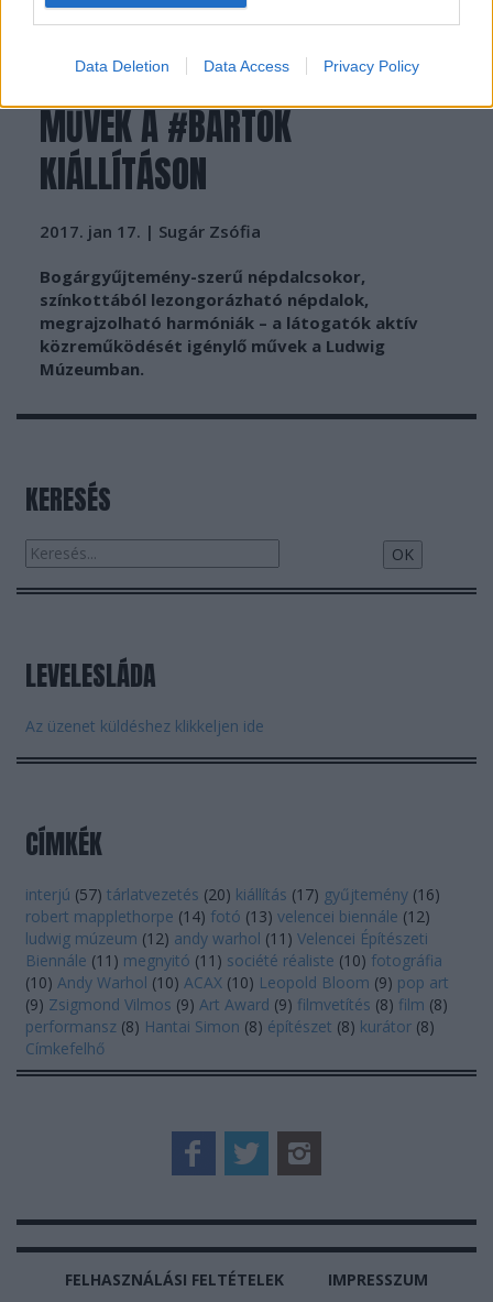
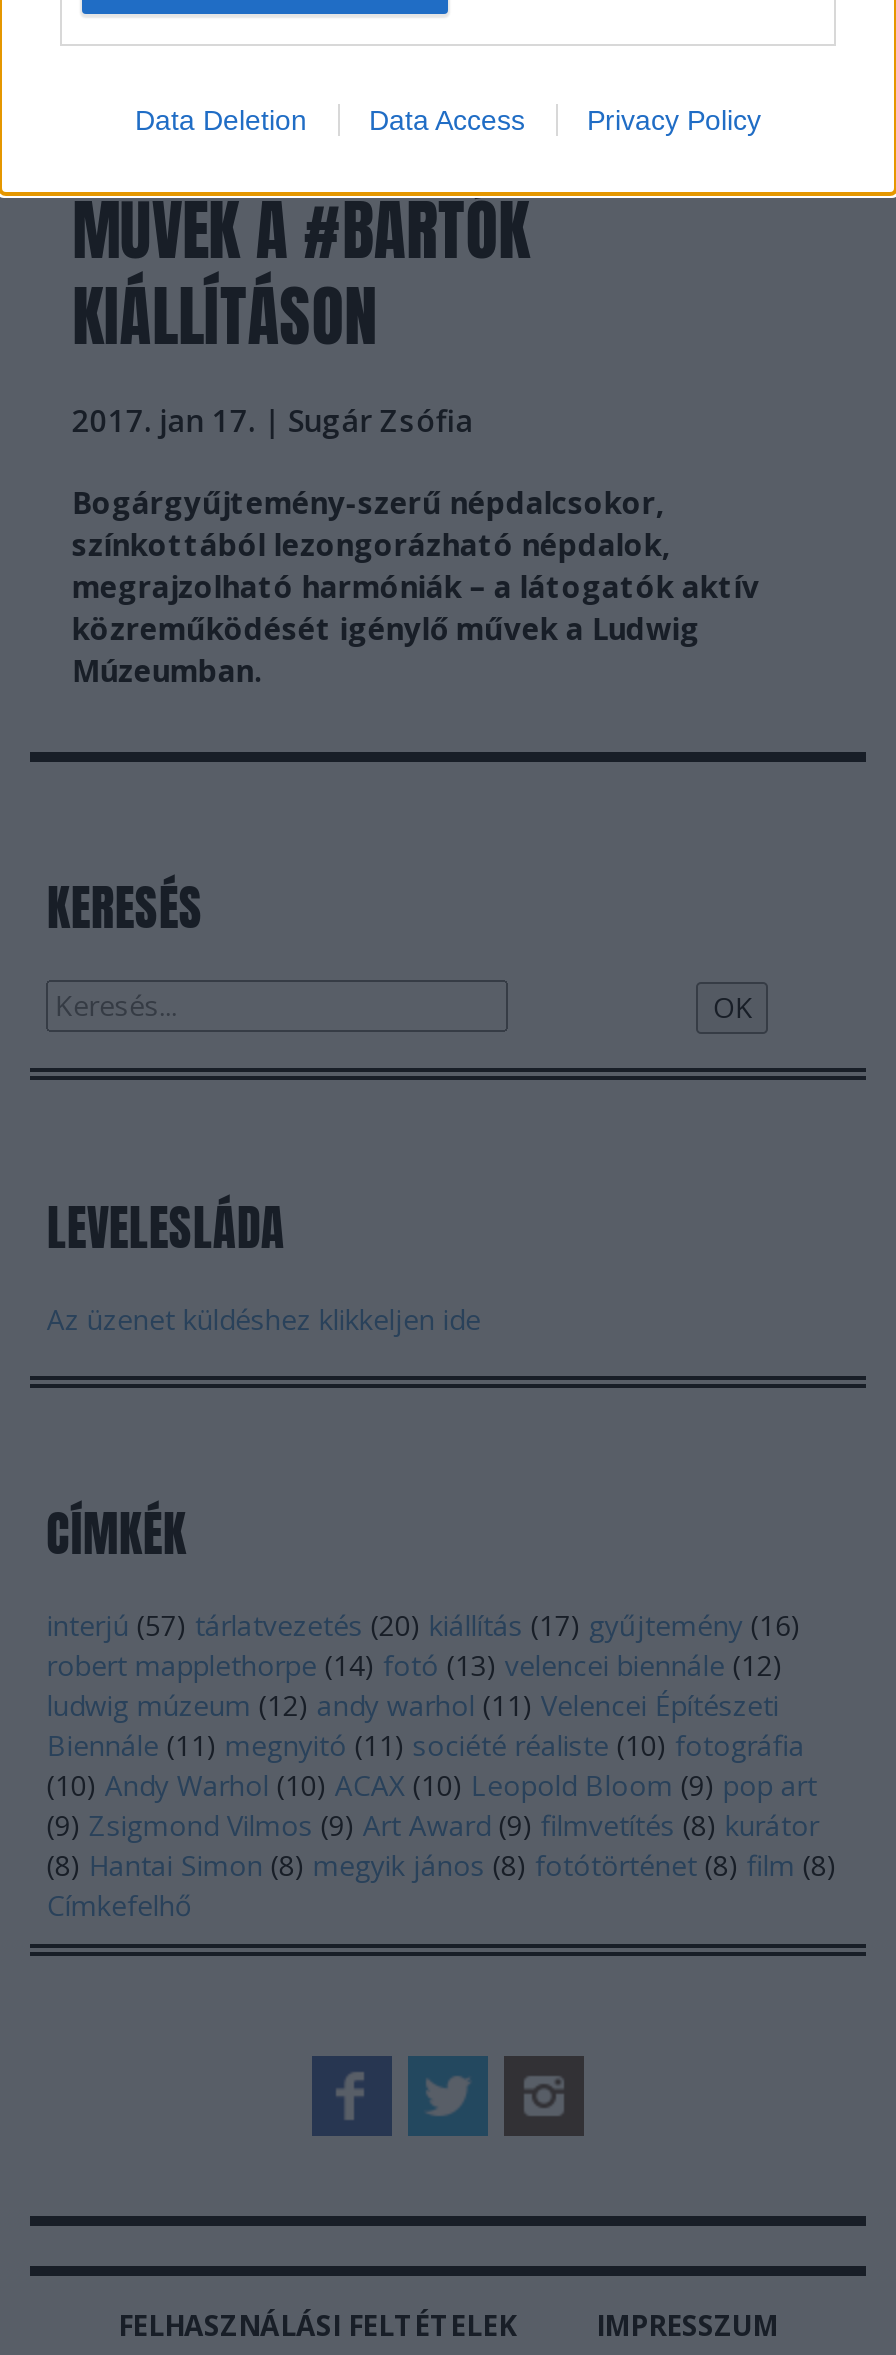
- (9) Zsigmond Vilmos (9) Art Award (9) filmvetítés (8) film (8)
- performansz (8) Hantai Simon (8) építészet (8) kurátor (8)
+ (9) Zsigmond Vilmos (9) Art Award (9) filmvetítés (8) kurátor
+ (8) Hantai Simon (8) megyik jános (8) fotótörténet (8) film (8)
